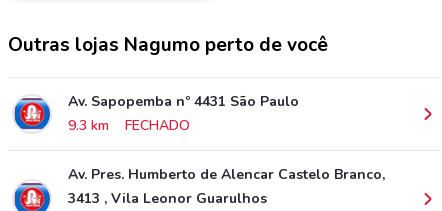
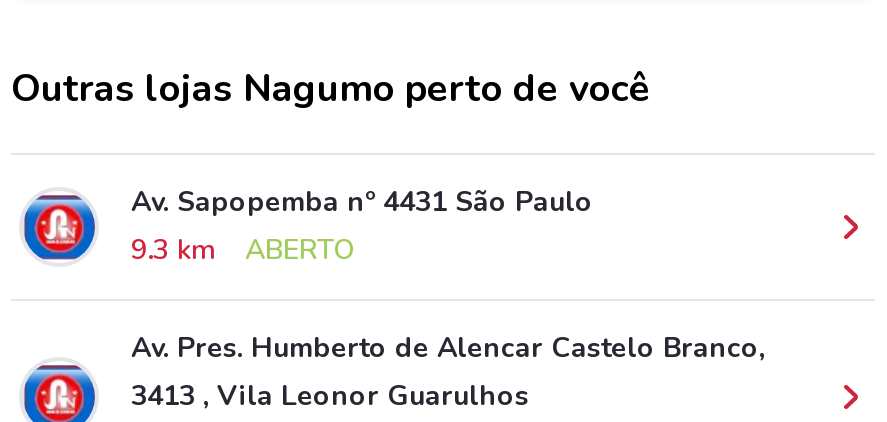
- FECHADO
+ ABERTO
